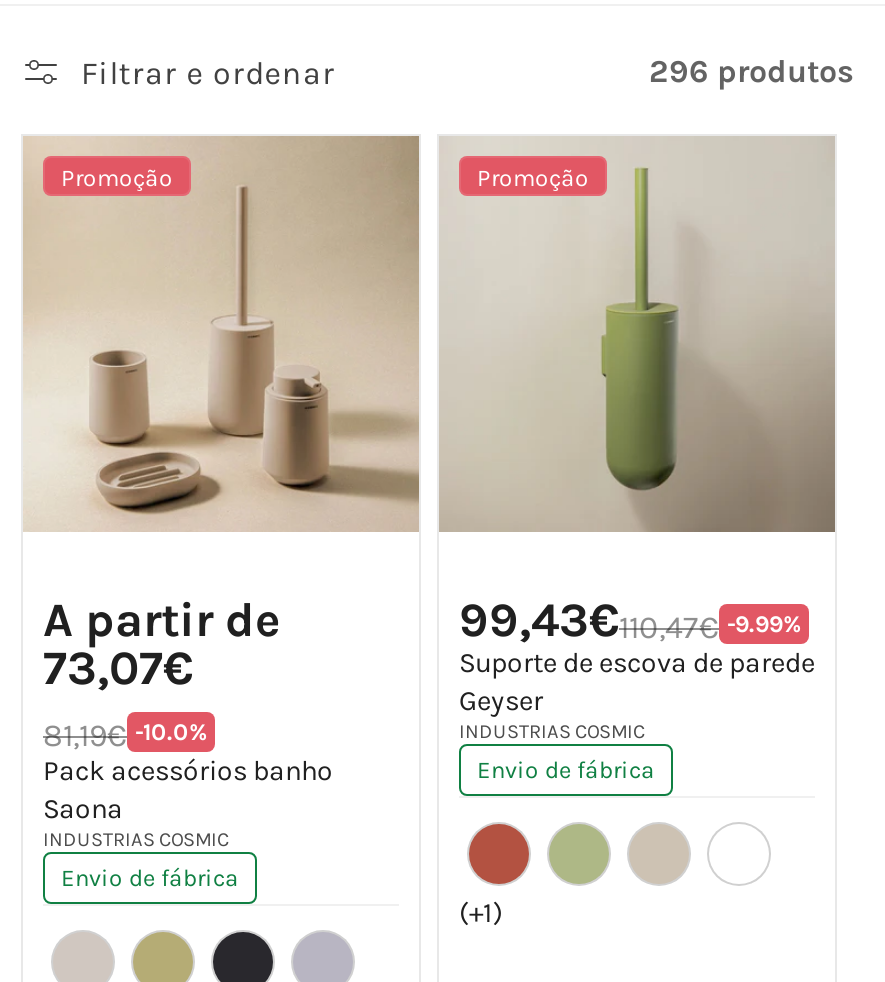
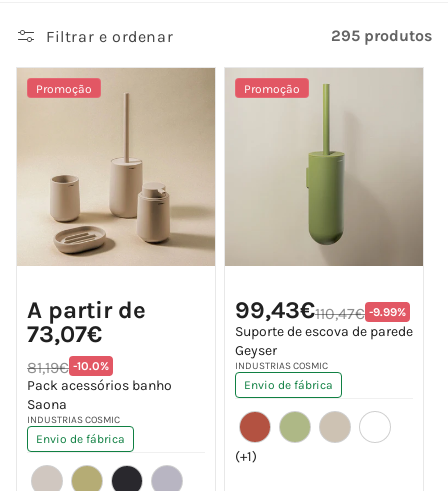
- 296 produtos
+ 295 produtos
